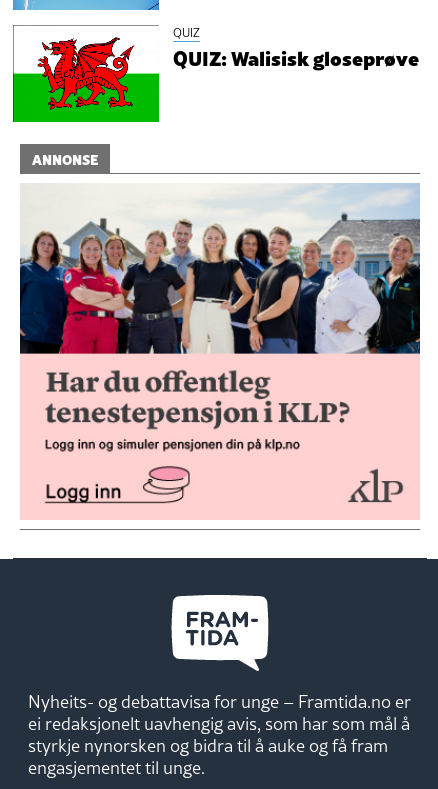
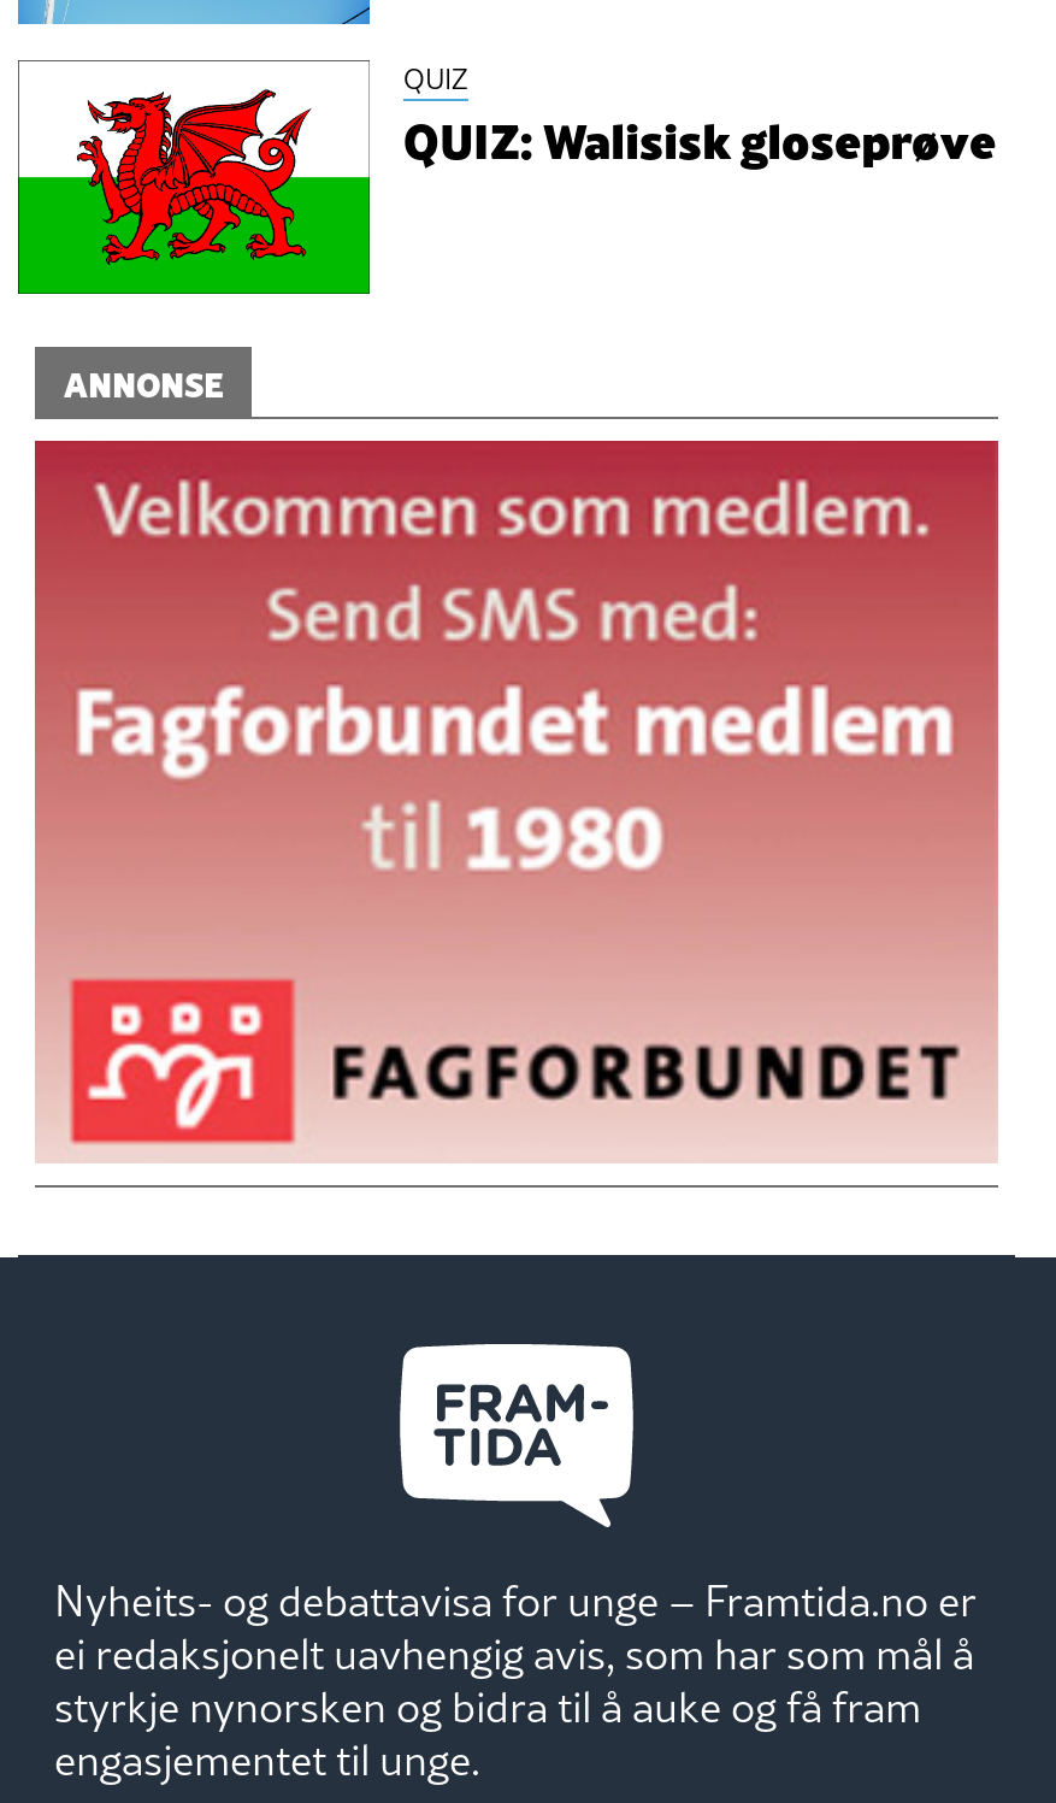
- [image]
+ [image]
